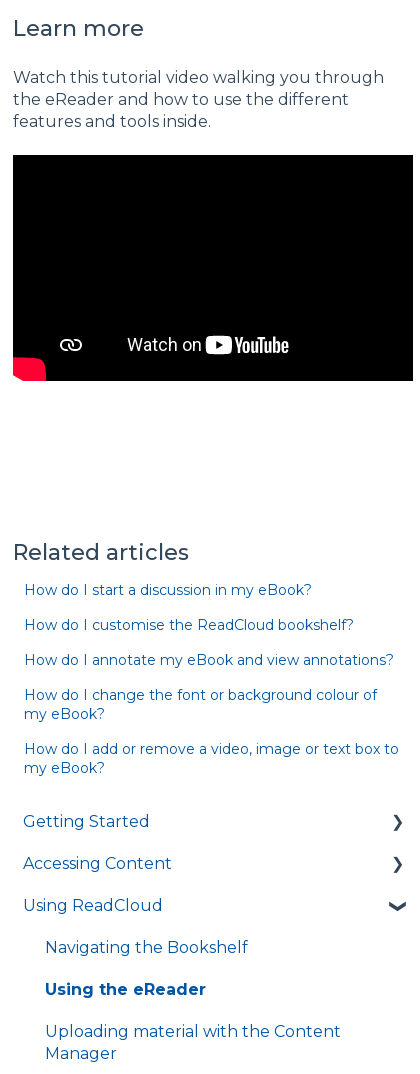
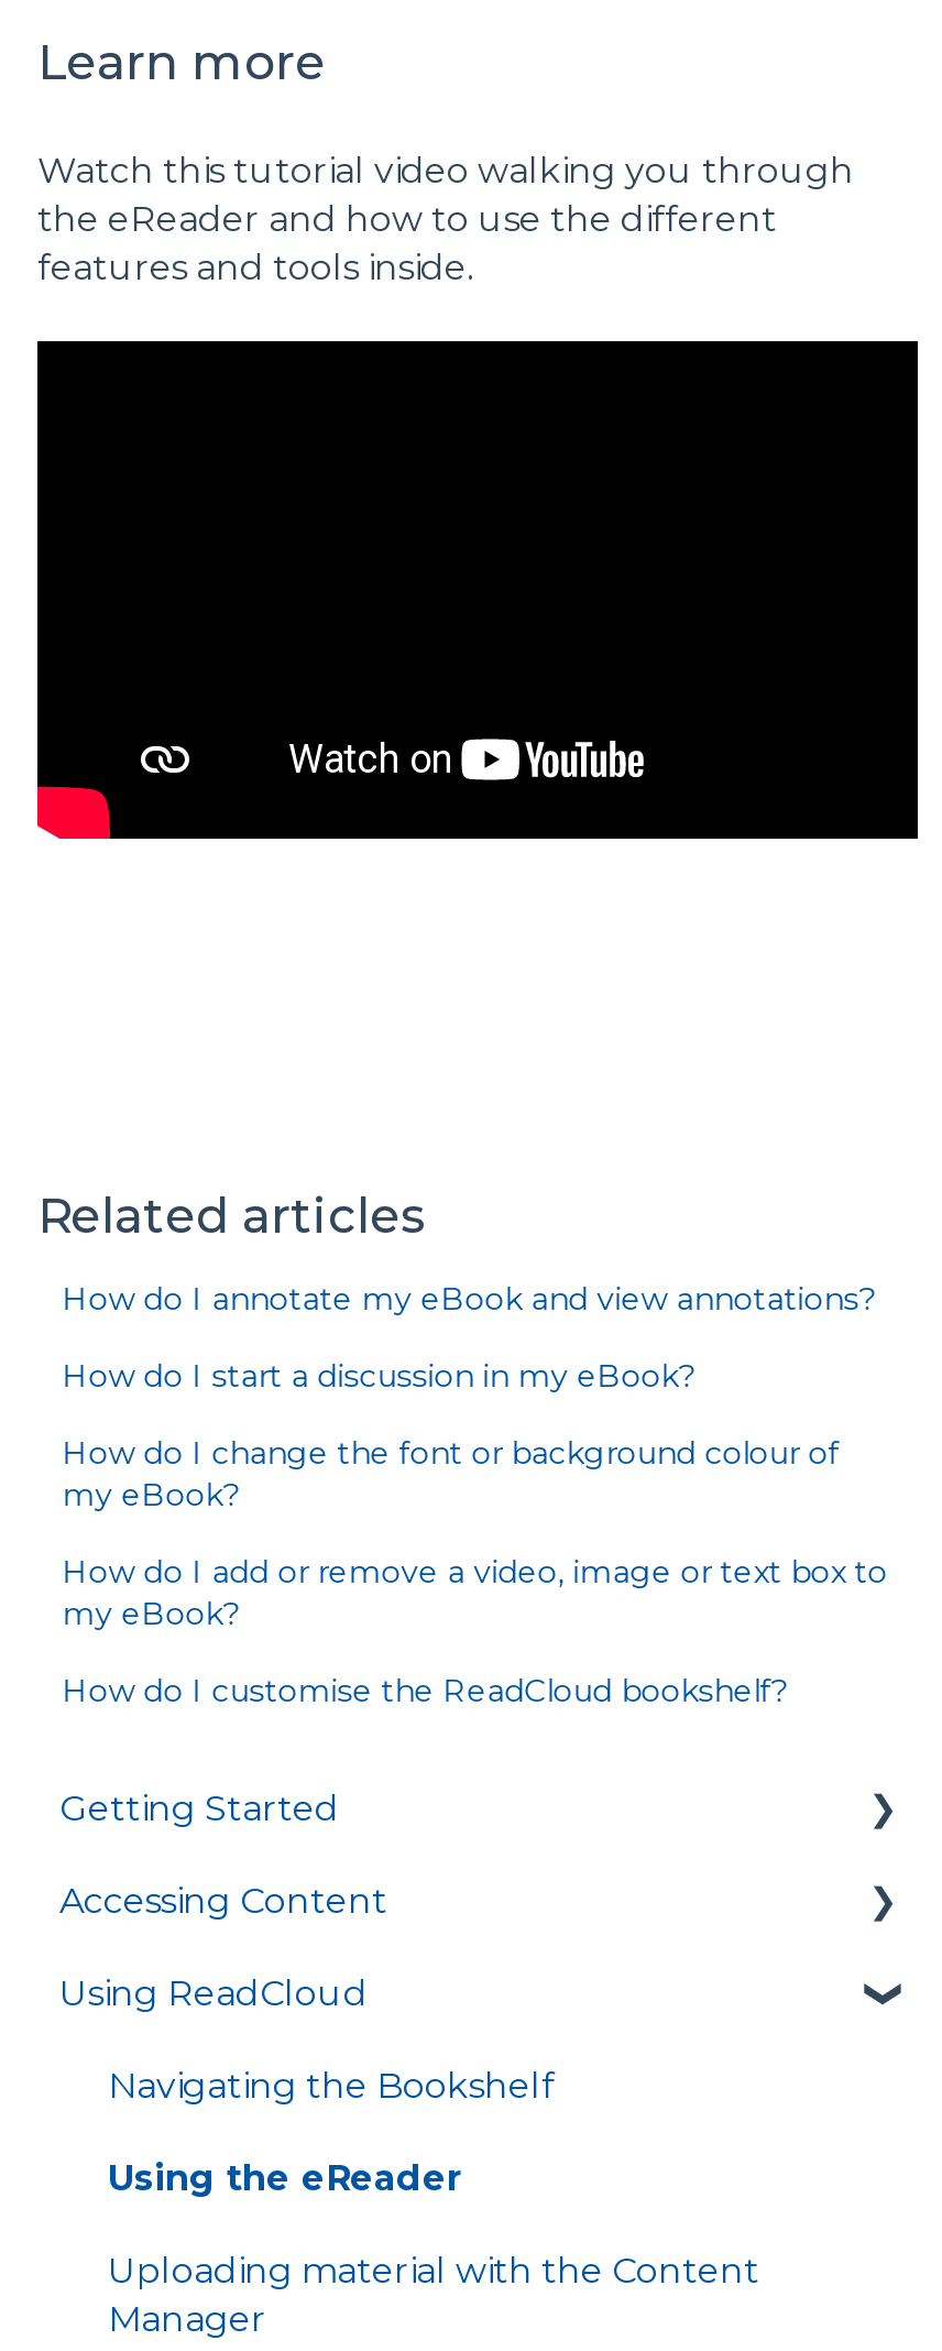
moved down: How do I start a discussion in my eBook?

moved down: How do I customise the ReadCloud bookshelf?

moved up: How do I annotate my eBook and view annotations?

moved up: How do I change the font or background colour of | my eBook? | How do I add or remove a video, image or text box to | my eBook?
